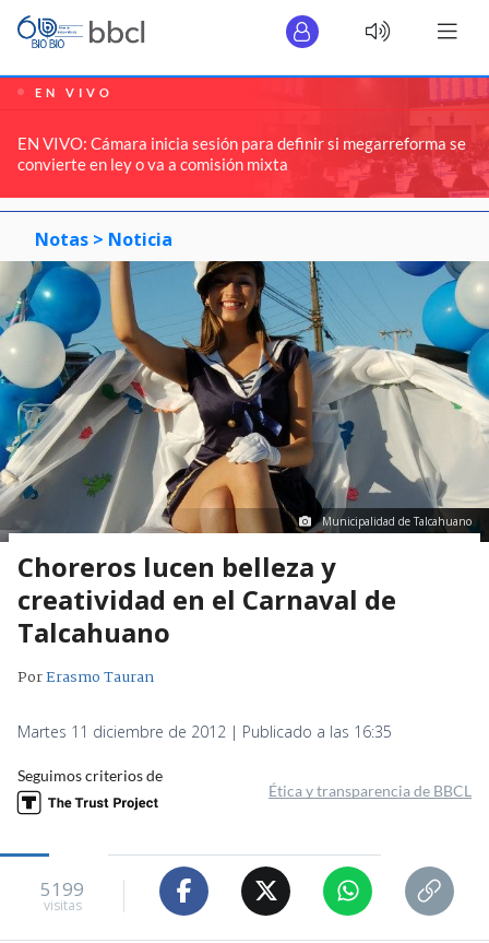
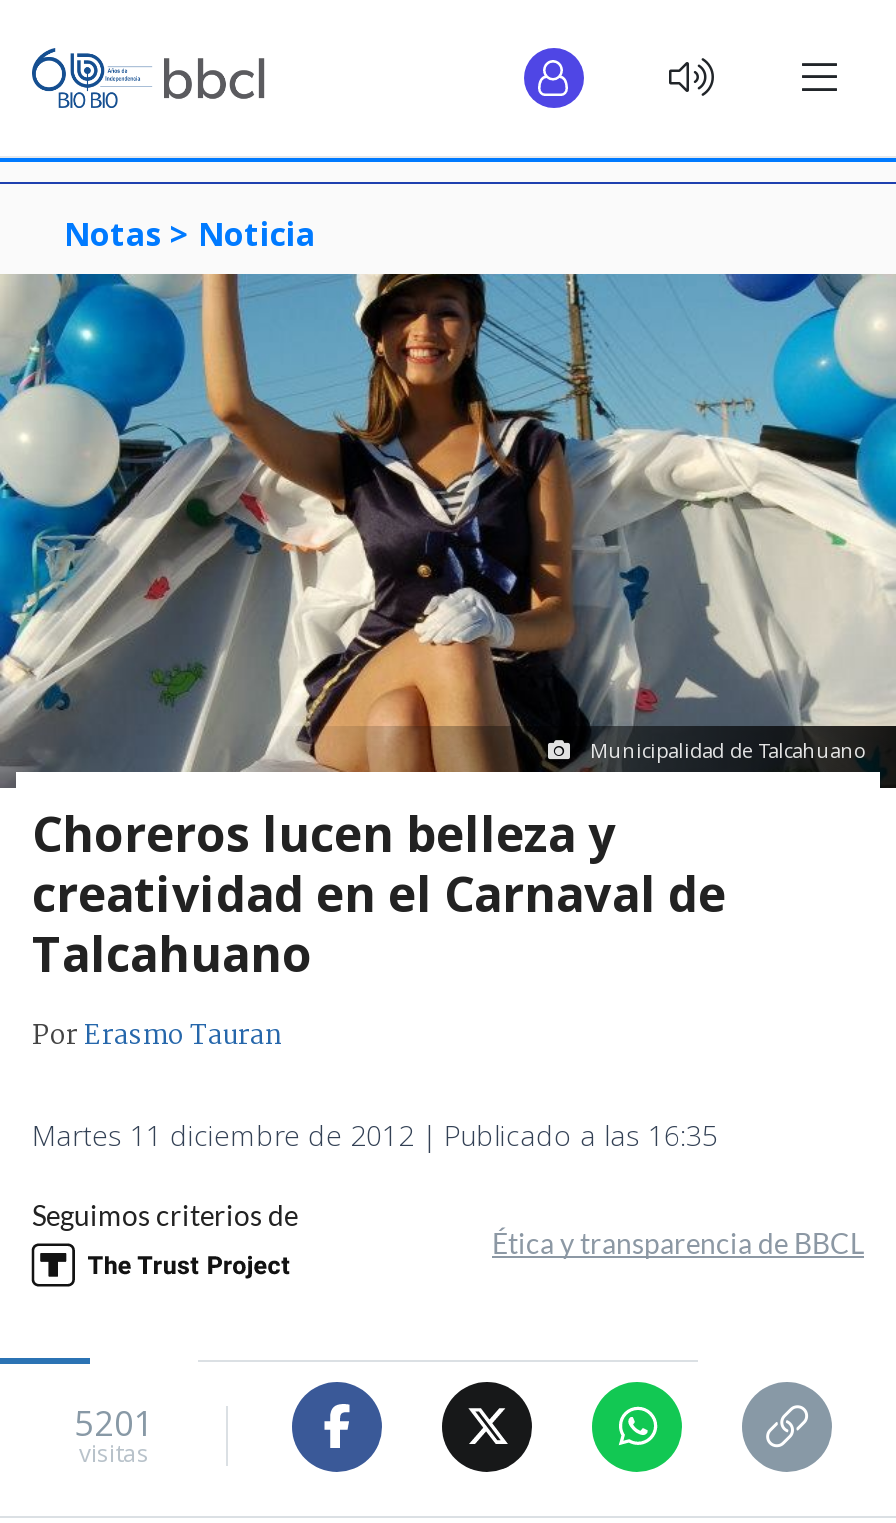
- [image]
- EN VIVO
- EN VIVO: Cámara inicia sesión para definir si megarreforma se
- convierte en ley o va a comisión mixta

- 5199
+ 5201
